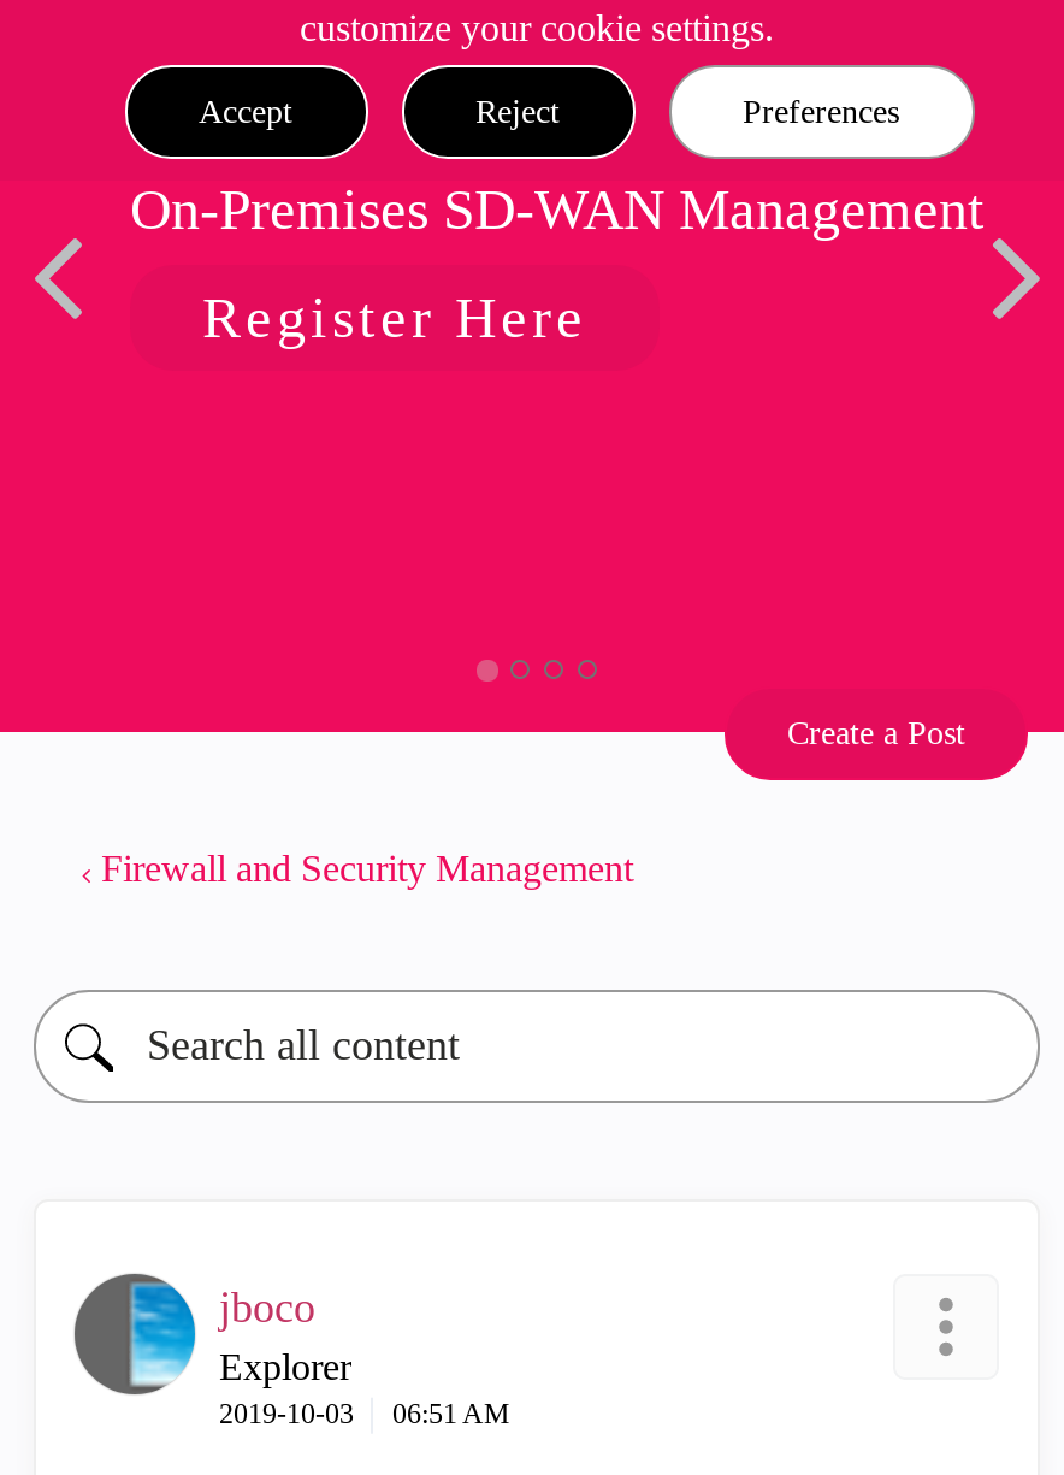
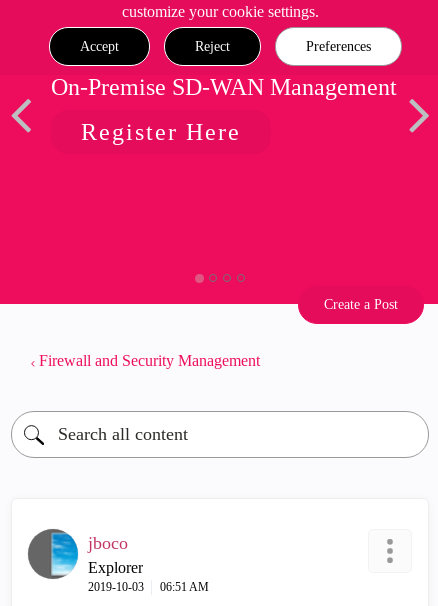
- On-Premises SD-WAN Management
+ On-Premise SD-WAN Management
